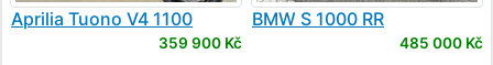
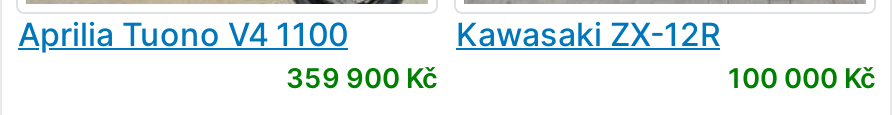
- BMW S 1000 RR
- 485 000 Kč
+ Kawasaki ZX-12R
+ 100 000 Kč
